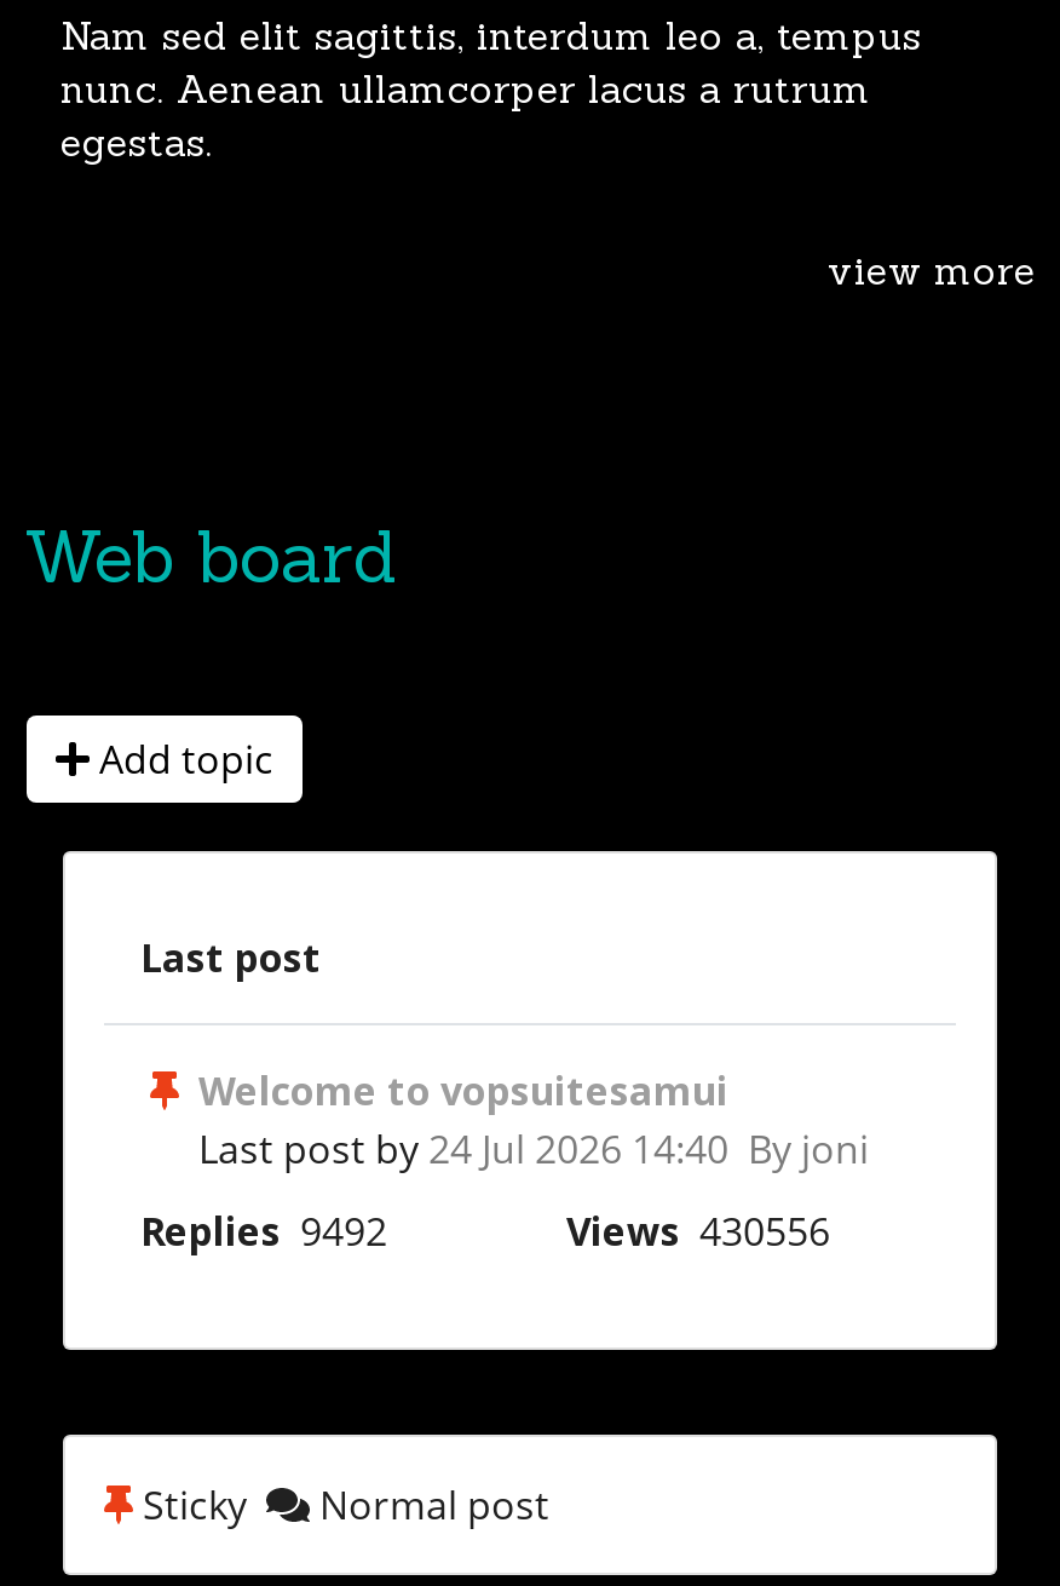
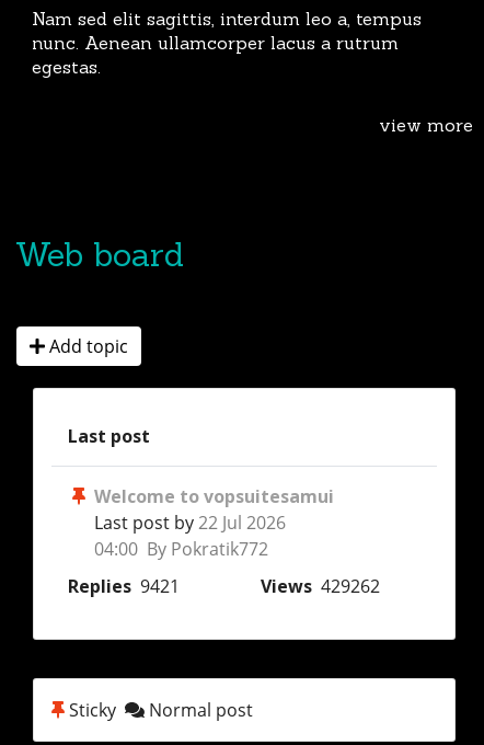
- Last post by 24 Jul 2026 14:40 By joni
+ Last post by 22 Jul 2026
+ 04:00 By Pokratik772

- Replies 9492
- Views 430556
+ Replies 9421
+ Views 429262
